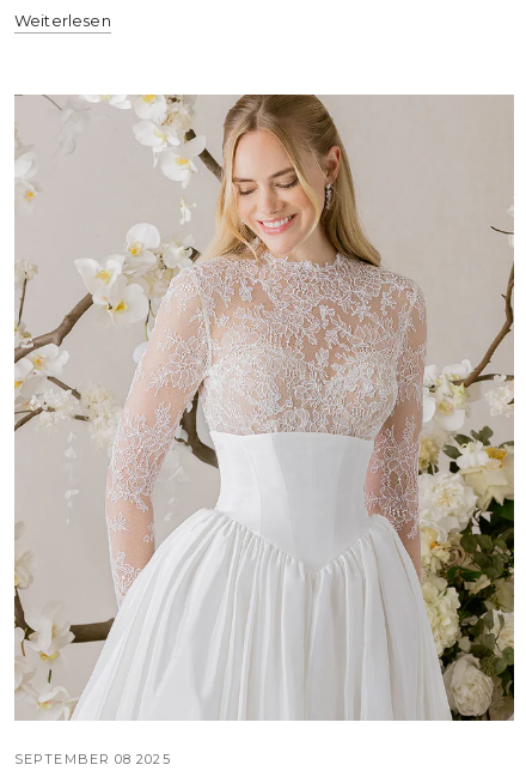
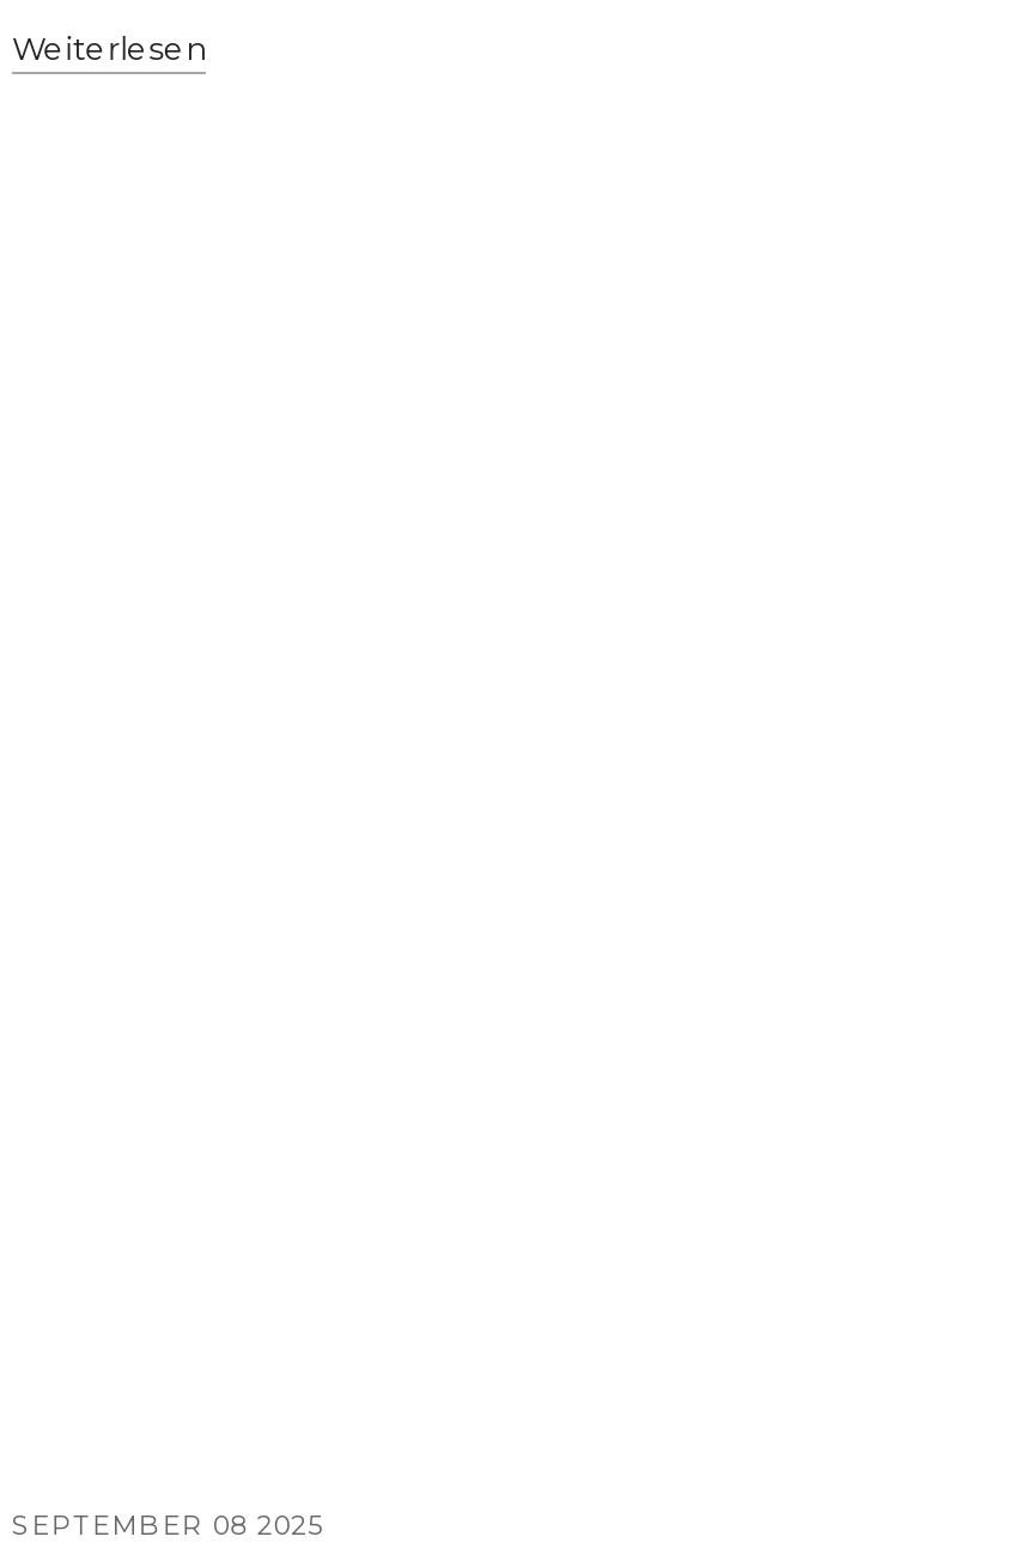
- [image]
